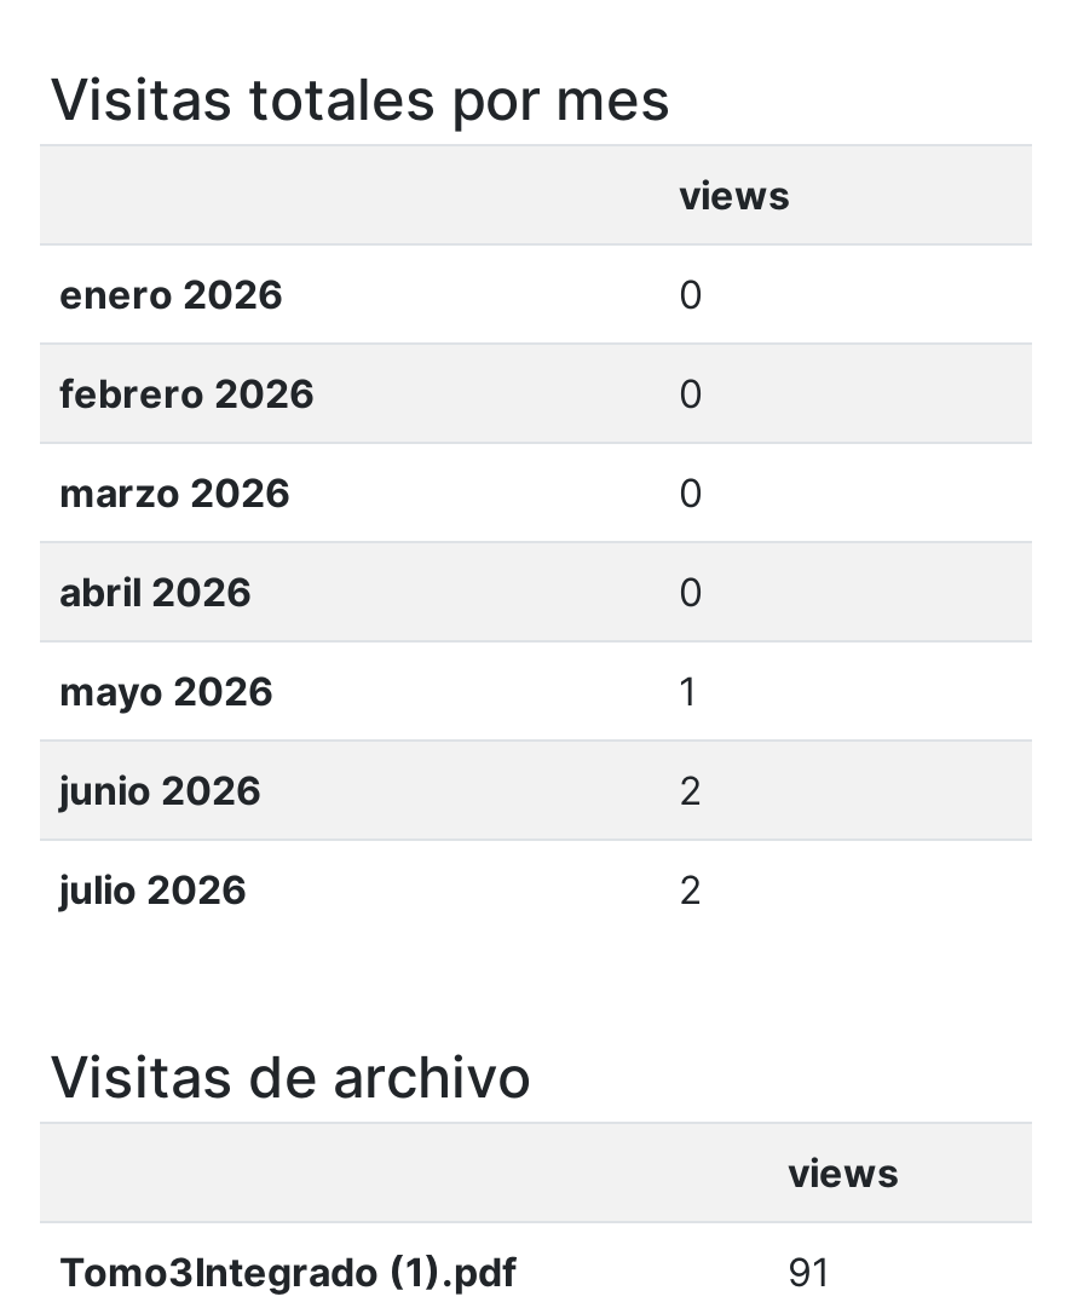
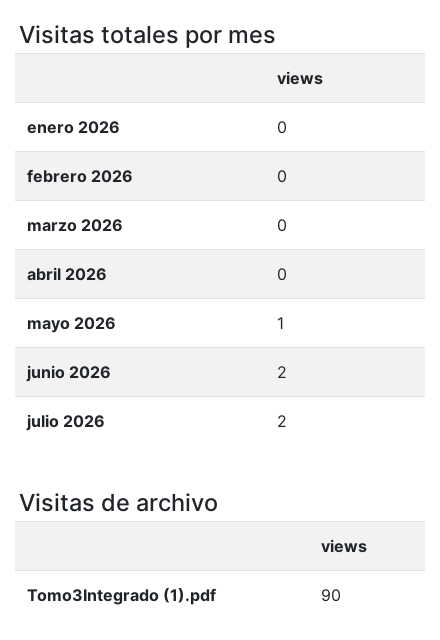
- 91
+ 90
